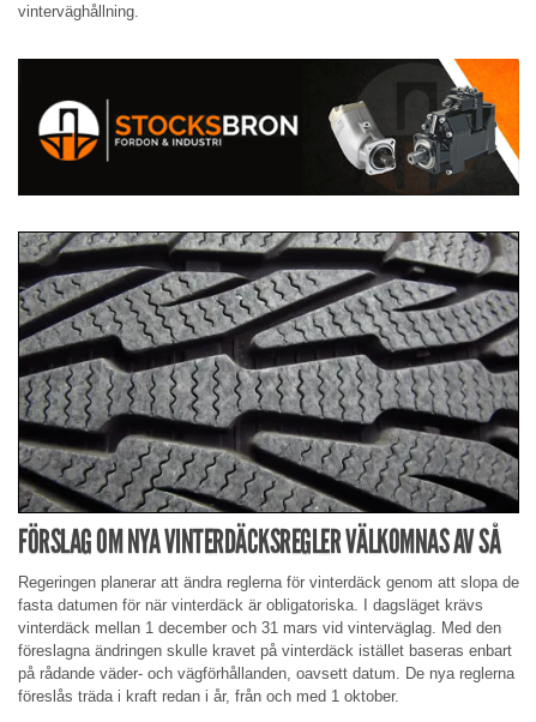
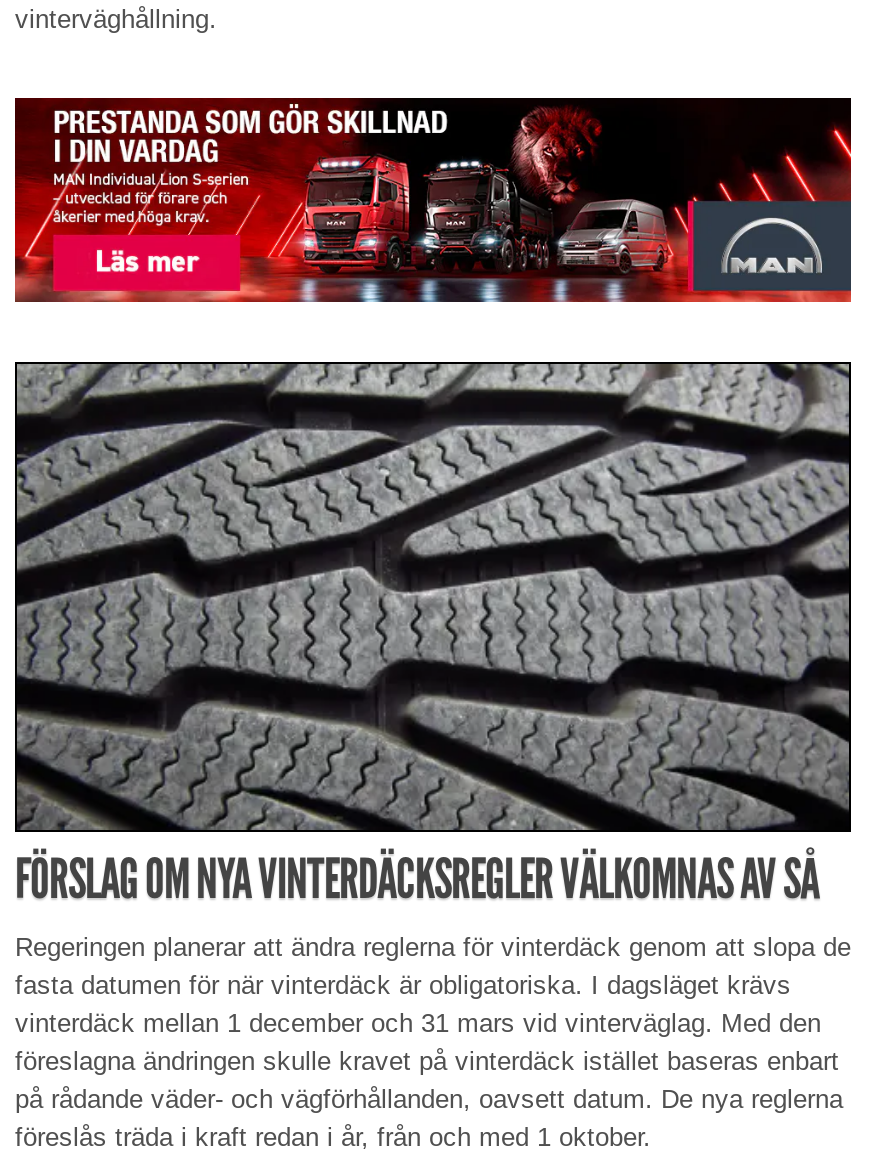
- [image]
+ [image]
